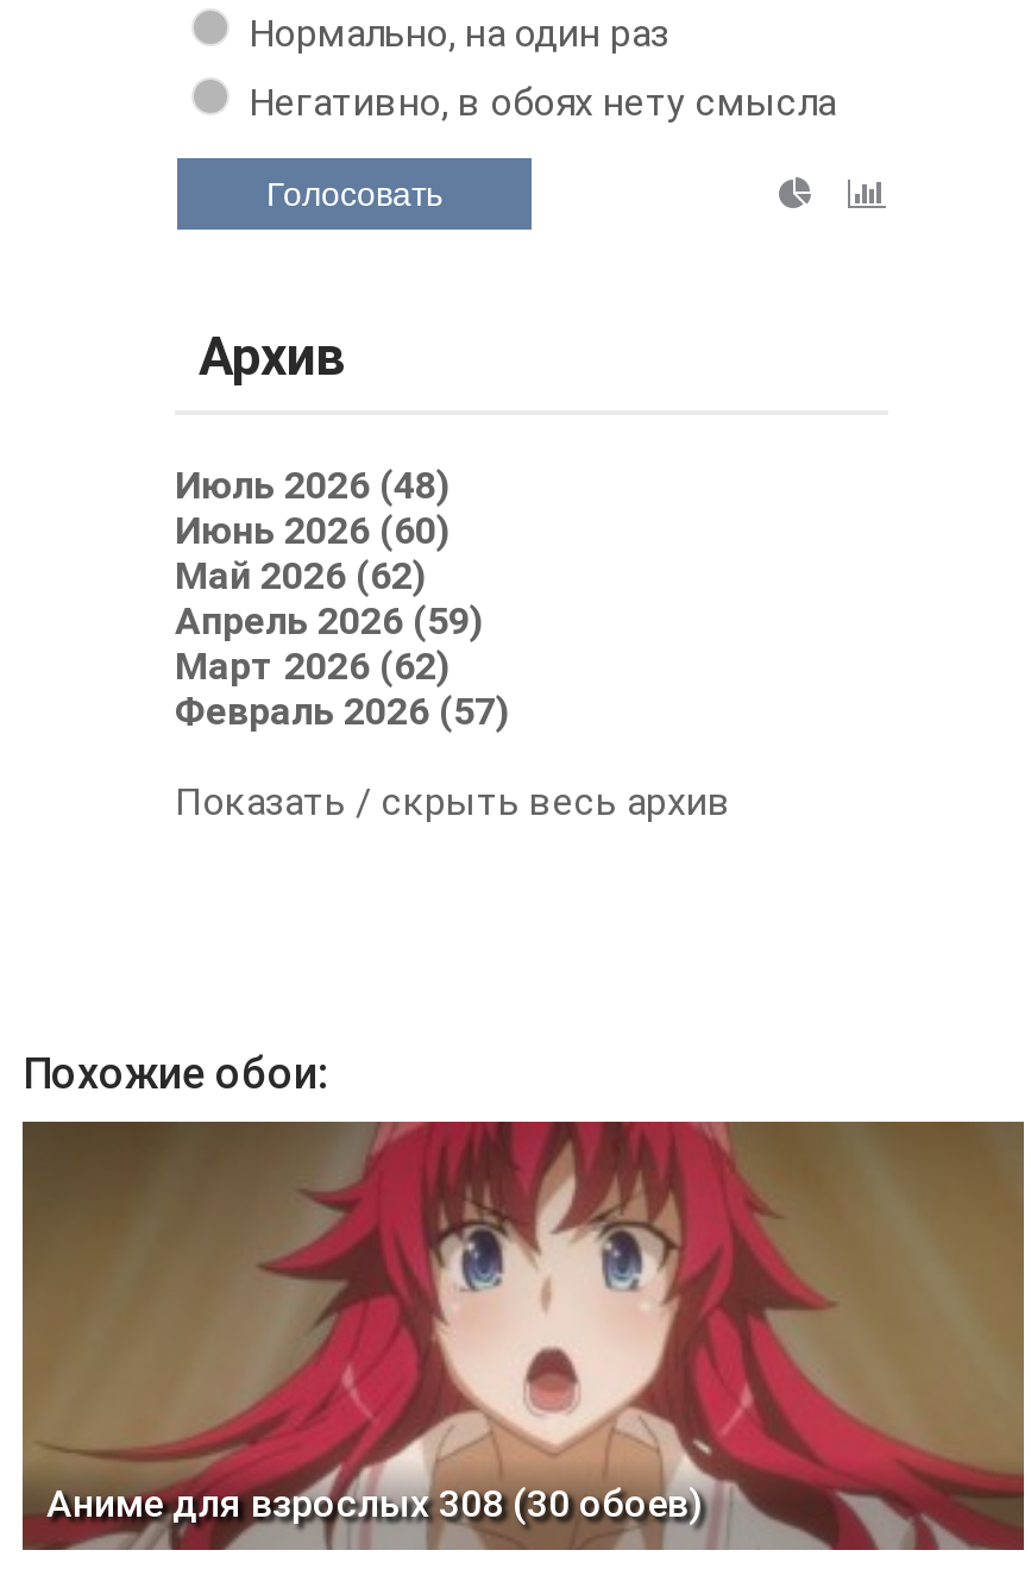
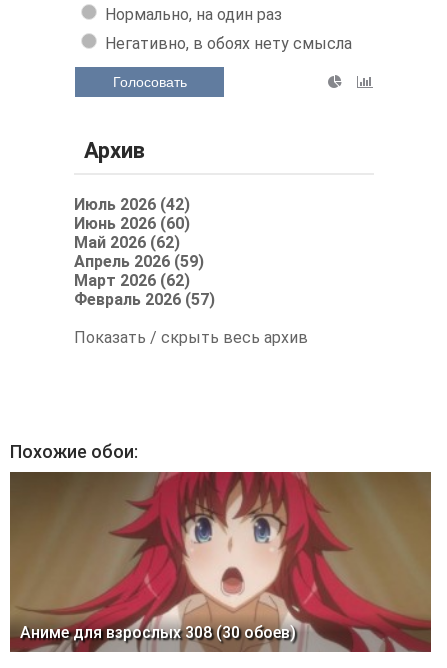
- Июль 2026 (48)
+ Июль 2026 (42)
